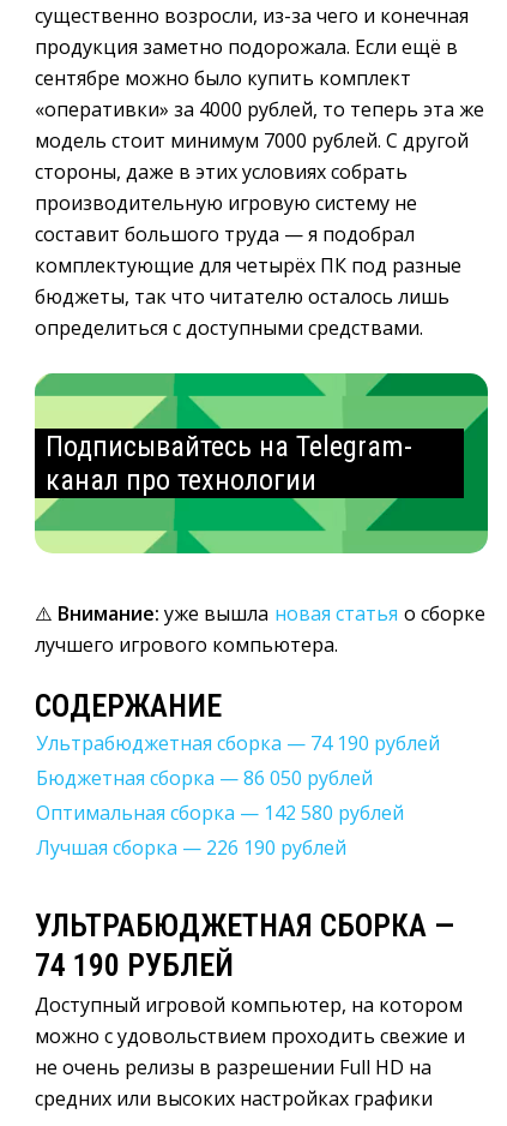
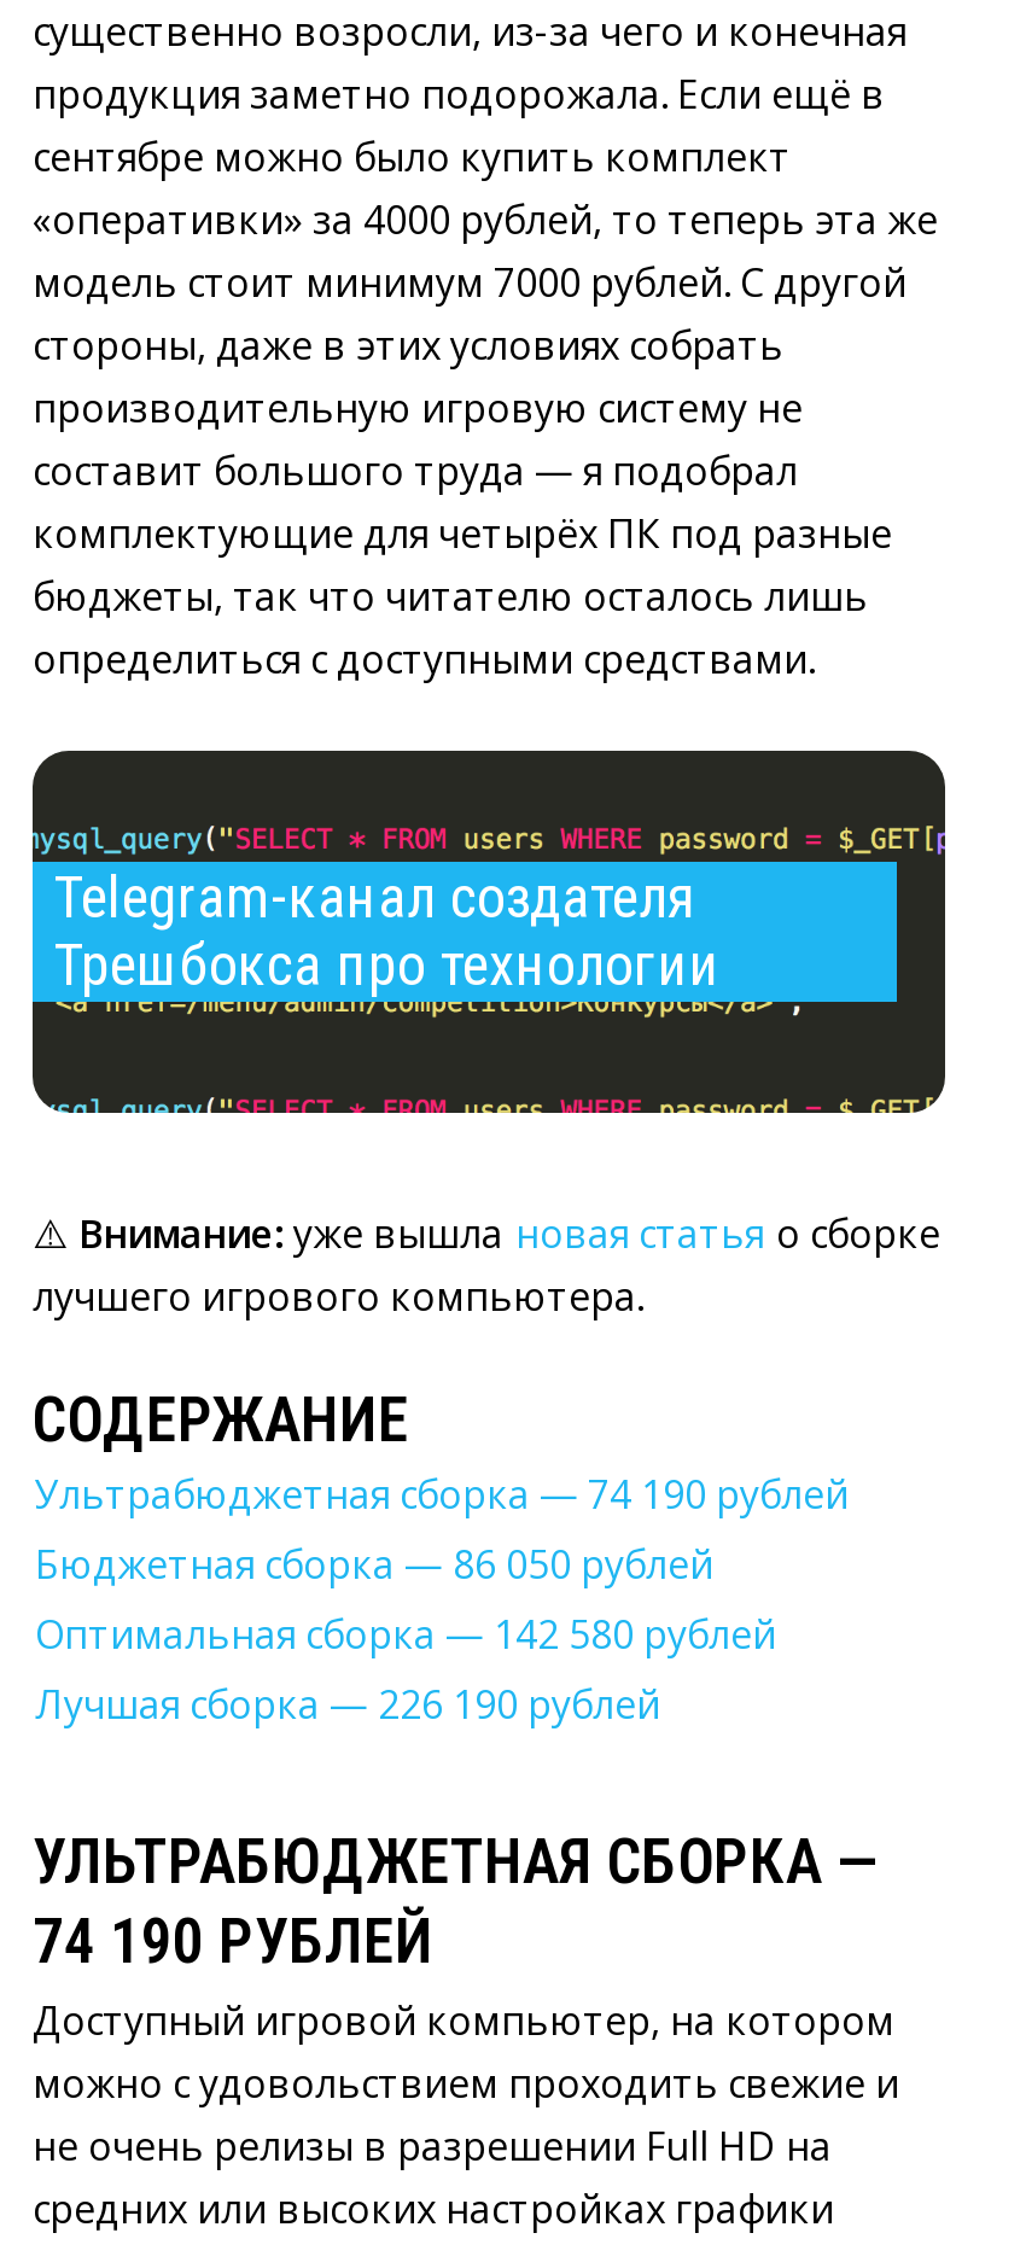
- [image]
- Подписывайтесь на Telegram-
- канал про технологии
+ [image]
+ Telegram-канал создателя
+ Трешбокса про технологии
